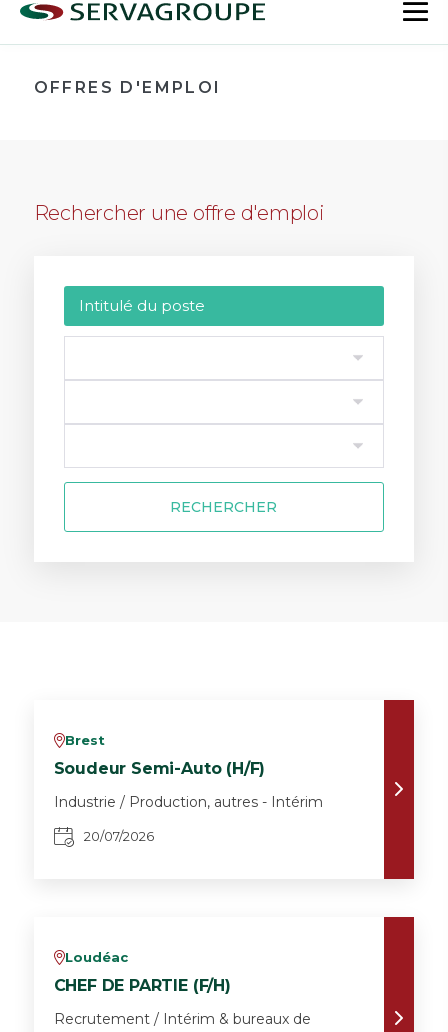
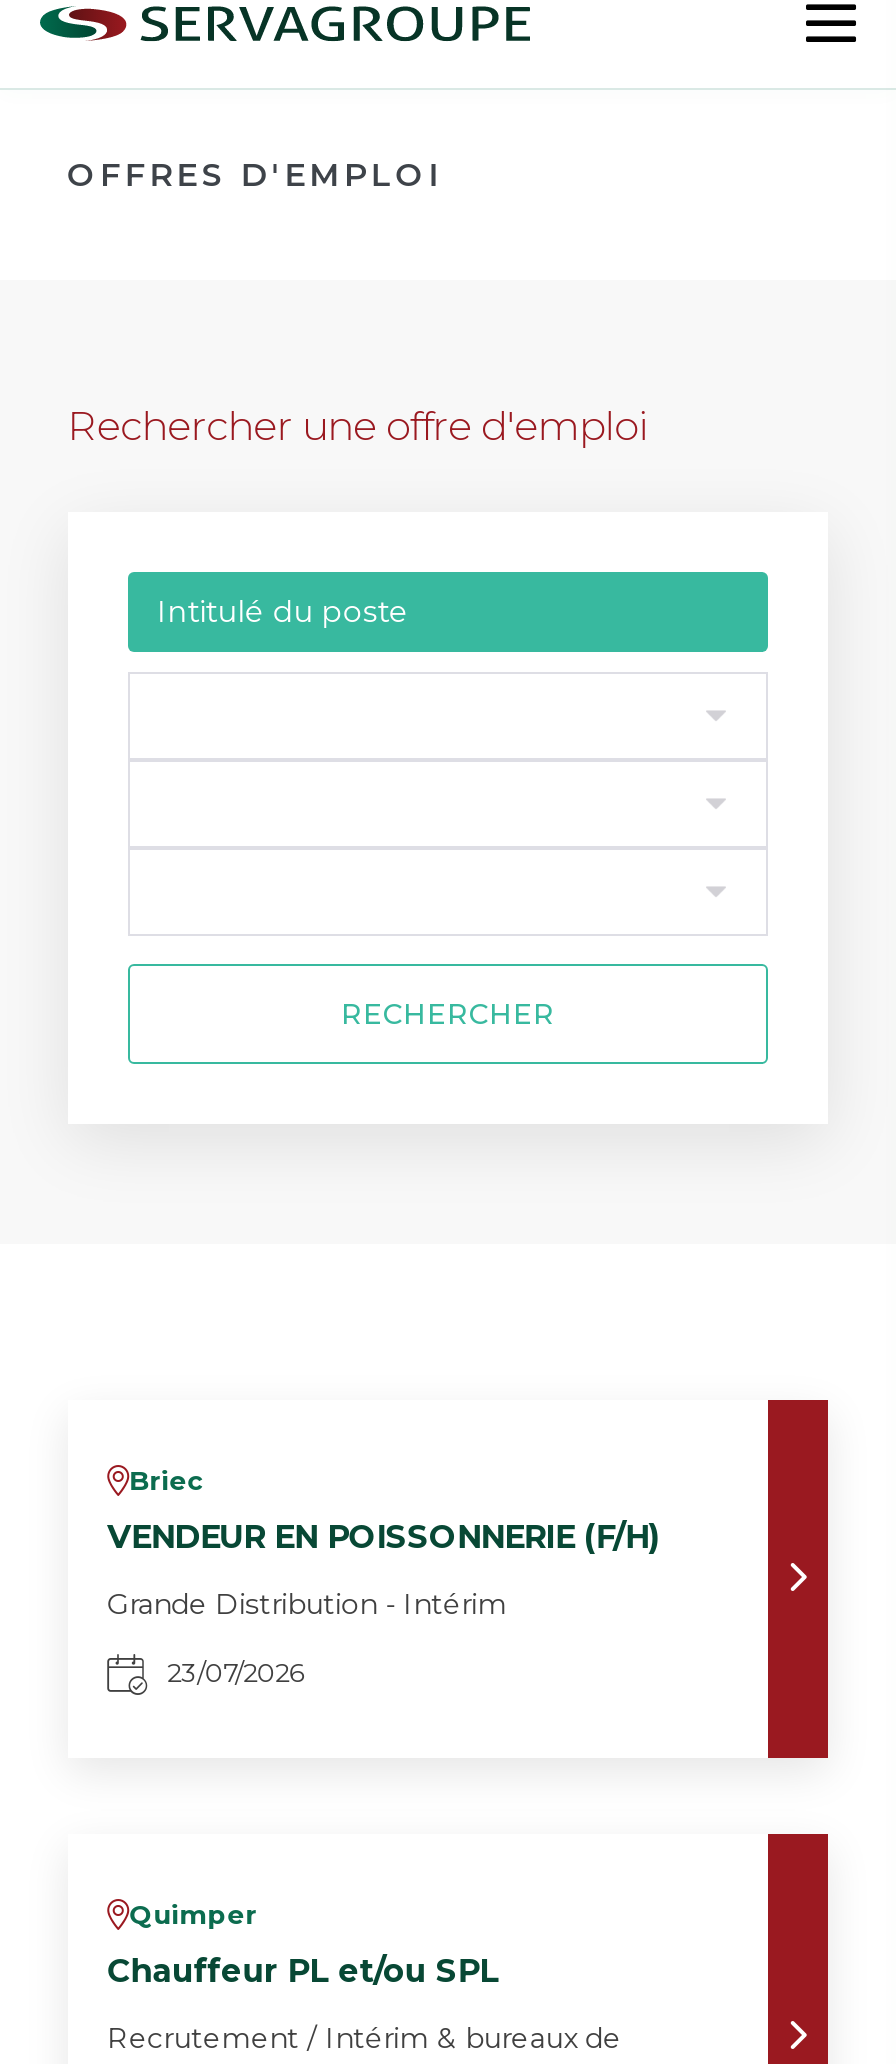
- vBrest
+ vBriec

- Soudeur Semi-Auto (H/F)
+ VENDEUR EN POISSONNERIE (F/H)

- Industrie / Production, autres - Intérim
+ Grande Distribution - Intérim

- 20/07/2026
+ 23/07/2026

- vLoudéac
+ vQuimper

- CHEF DE PARTIE (F/H)
+ Chauffeur PL et/ou SPL
